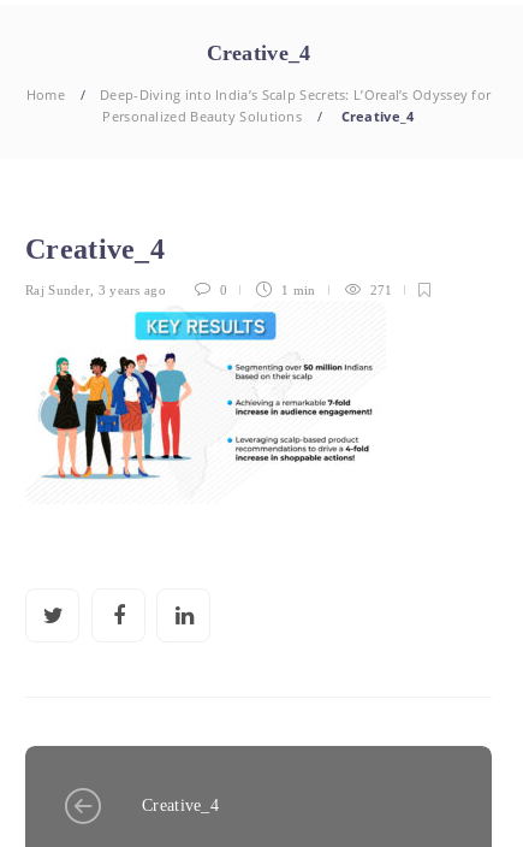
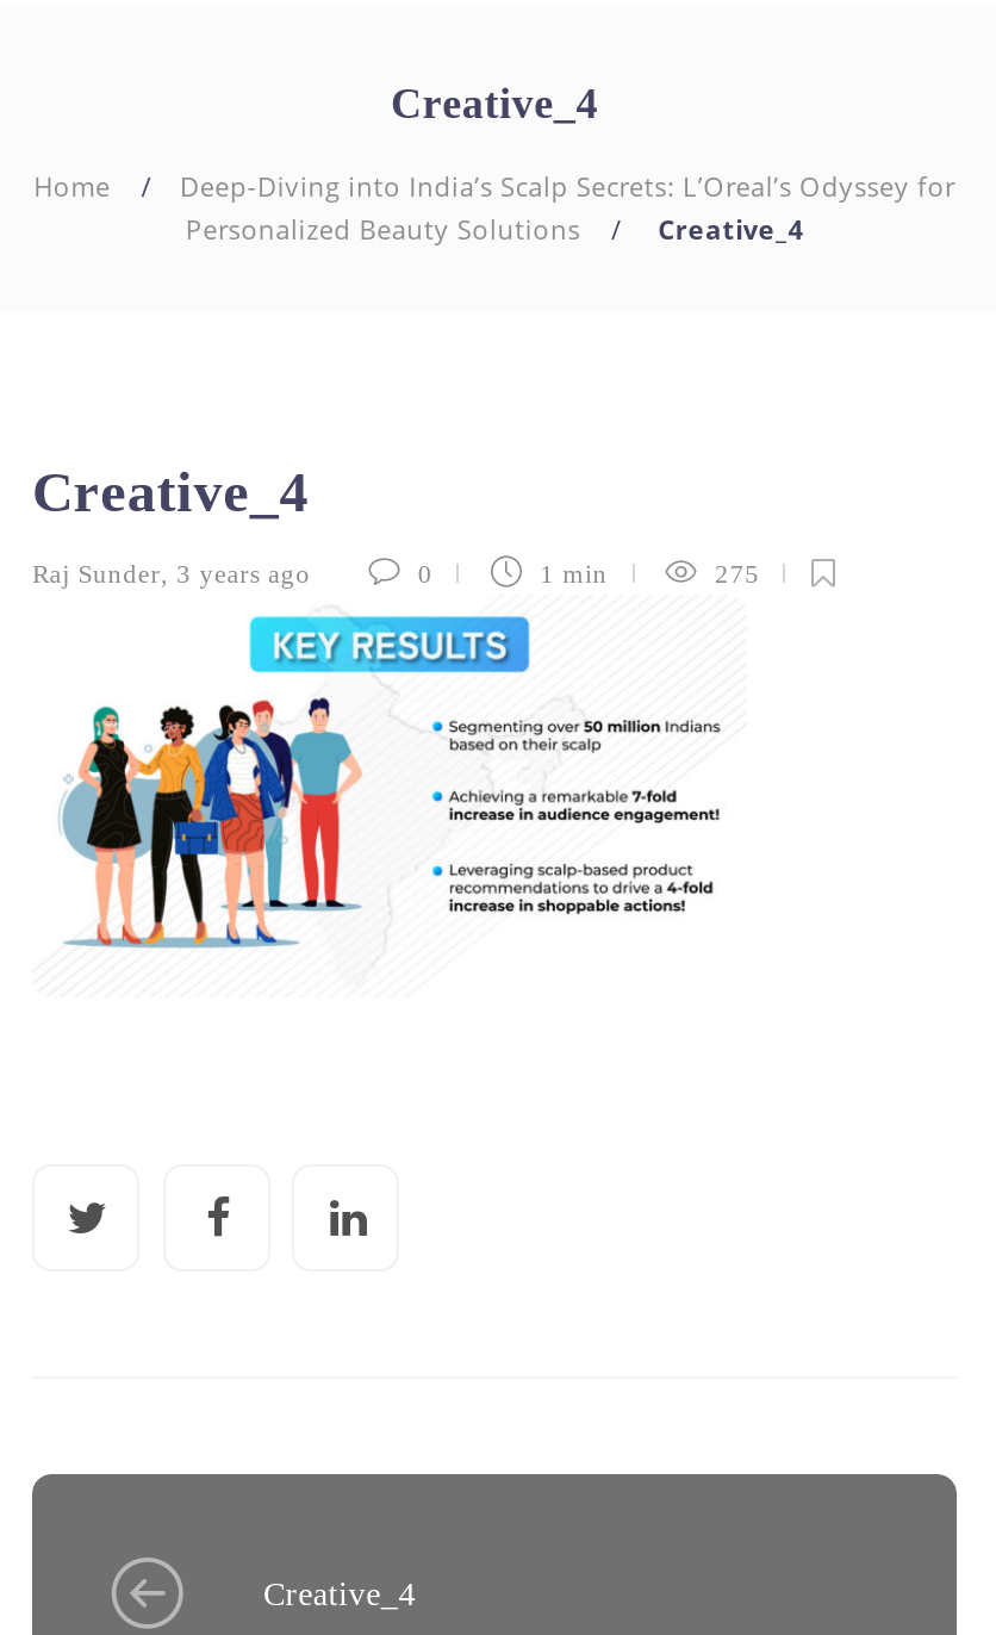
- 271
+ 275
